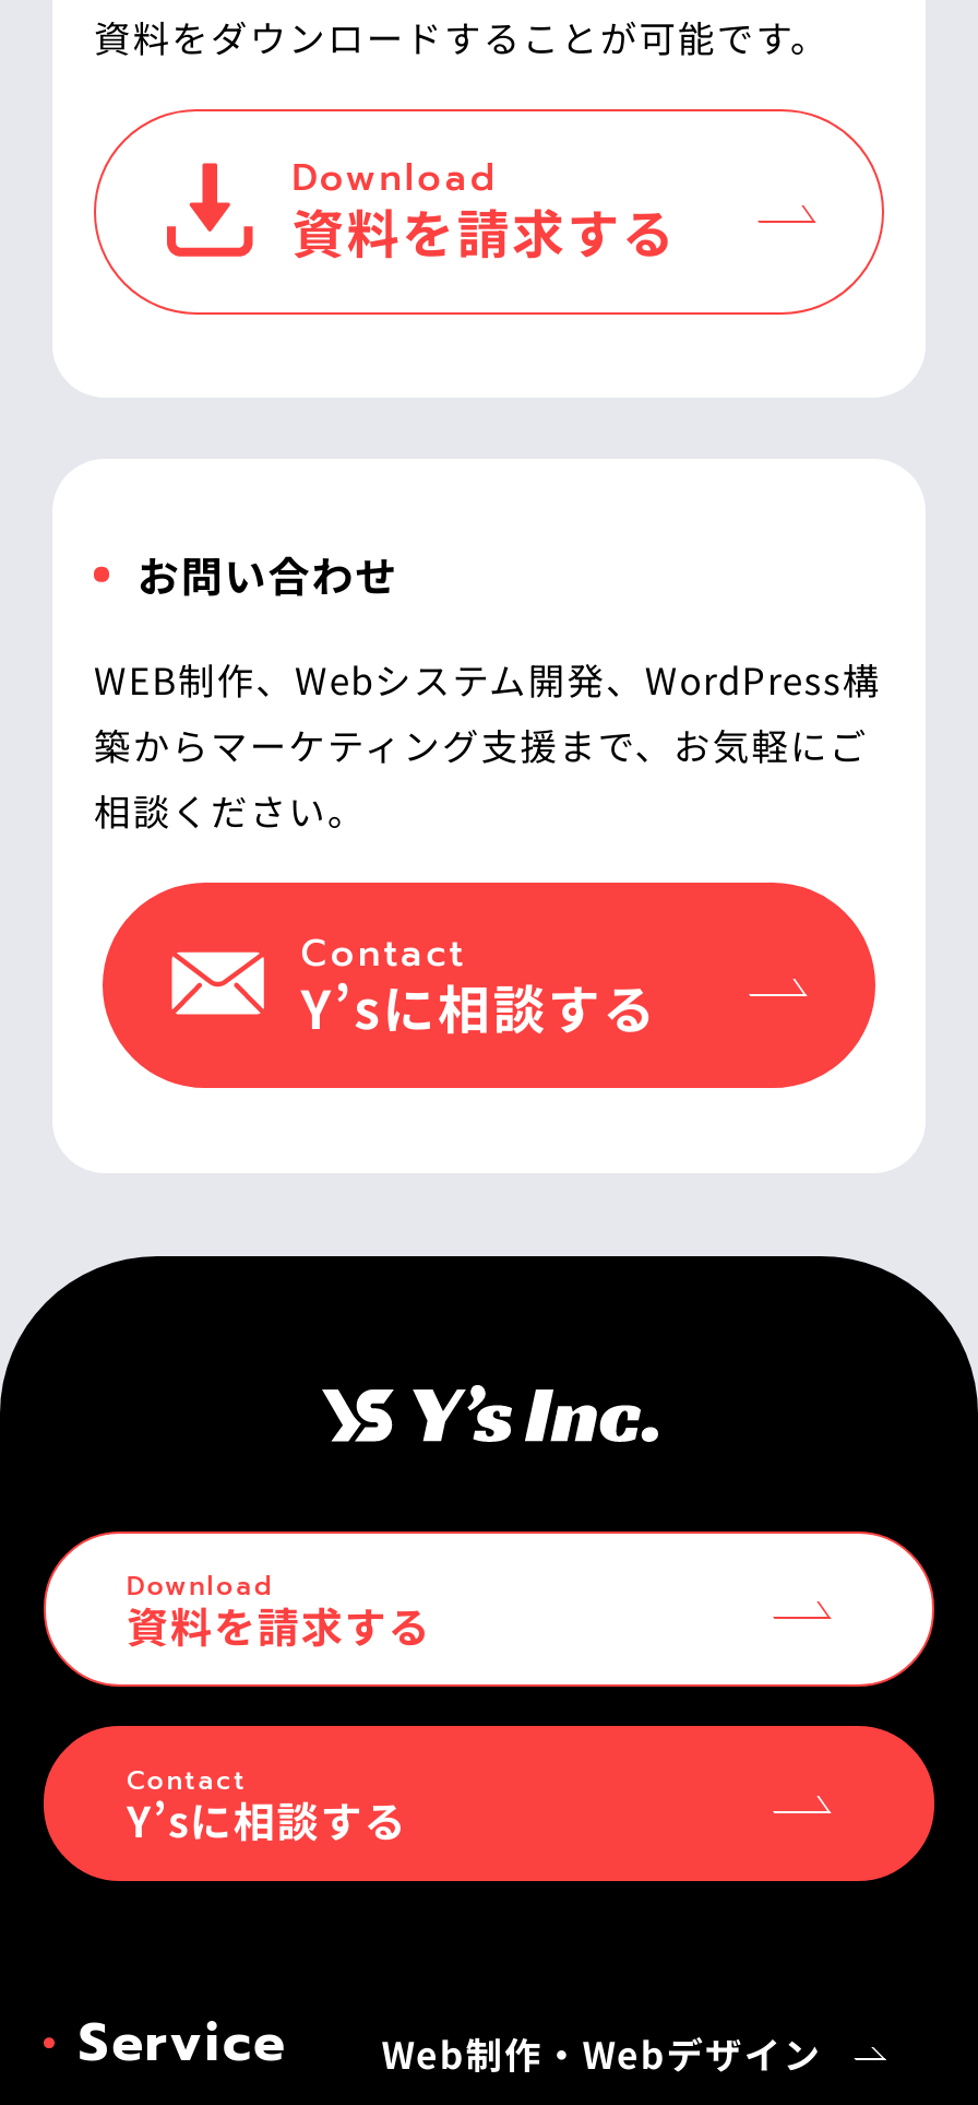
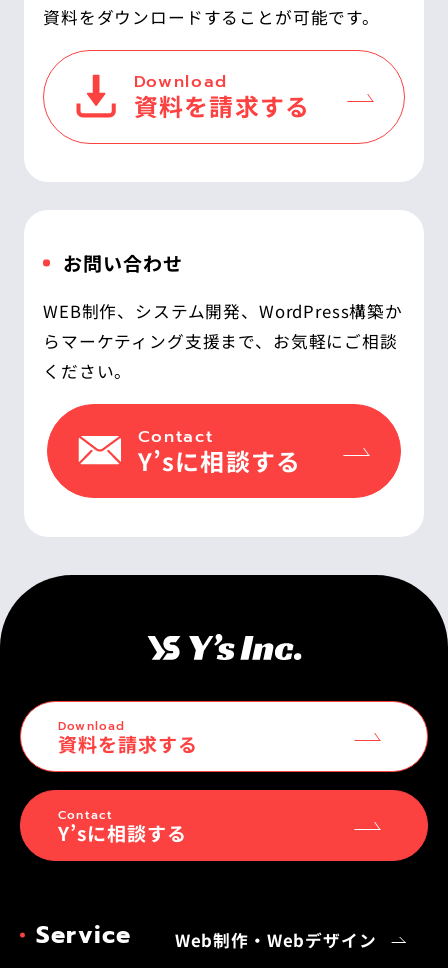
- WEB制作、Webシステム開発、WordPress構
- 築からマーケティング支援まで、お気軽にご
- 相談ください。
+ WEB制作、システム開発、WordPress構築か
+ らマーケティング支援まで、お気軽にご相談
+ ください。
